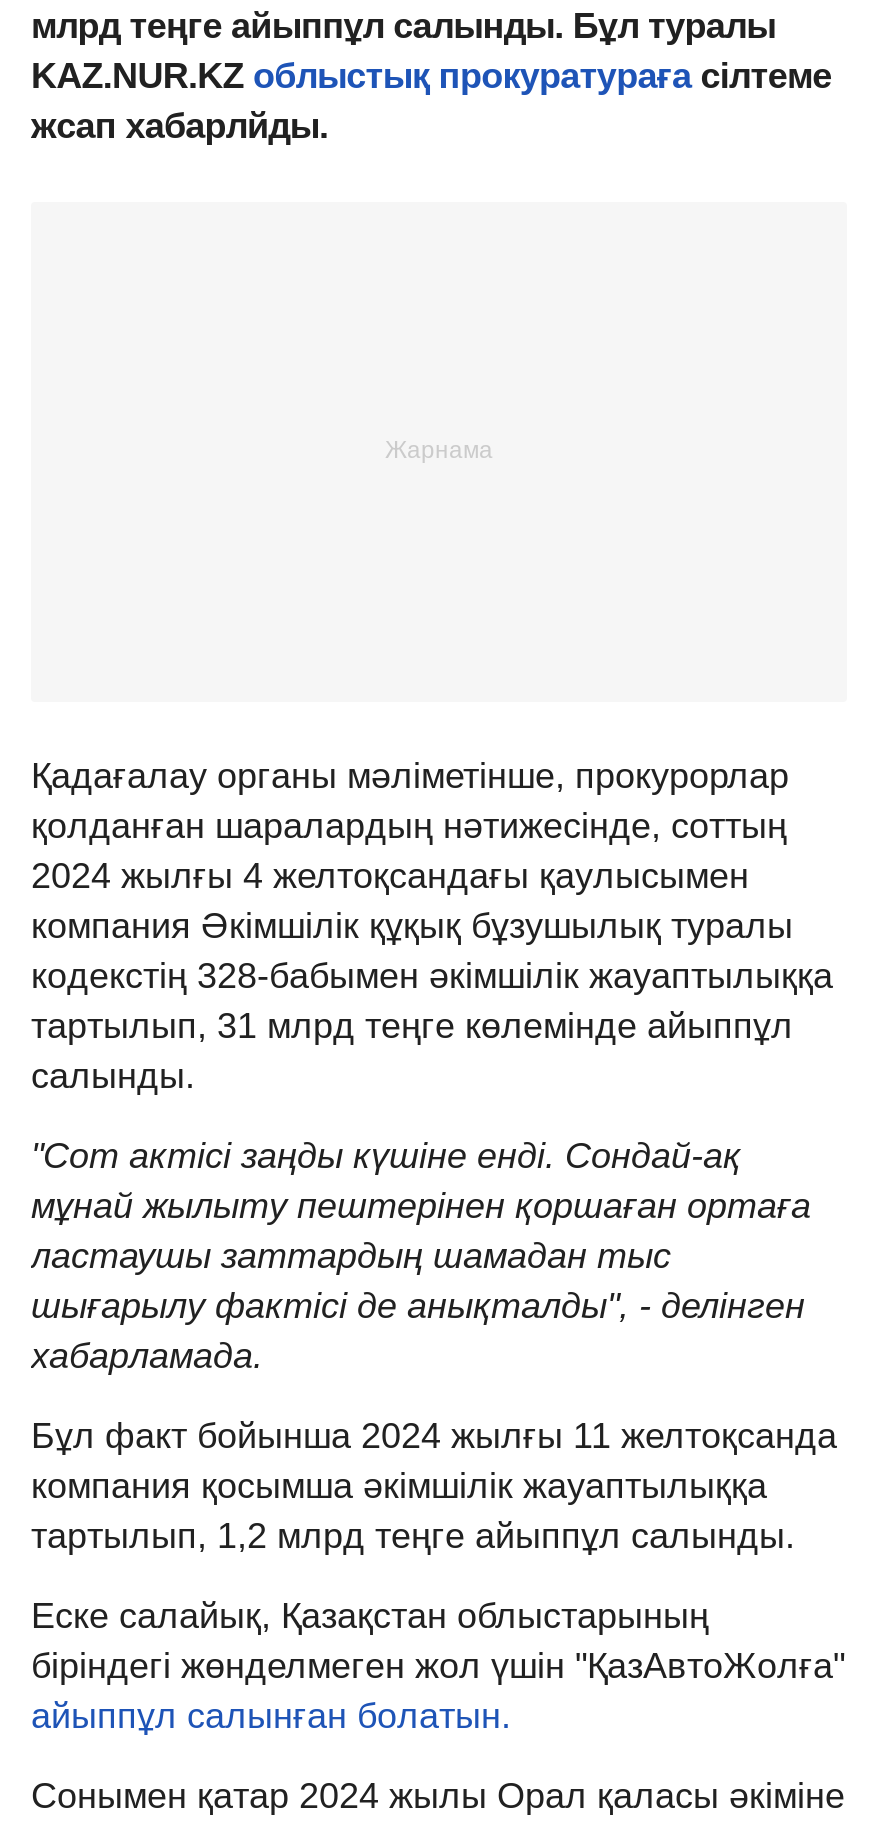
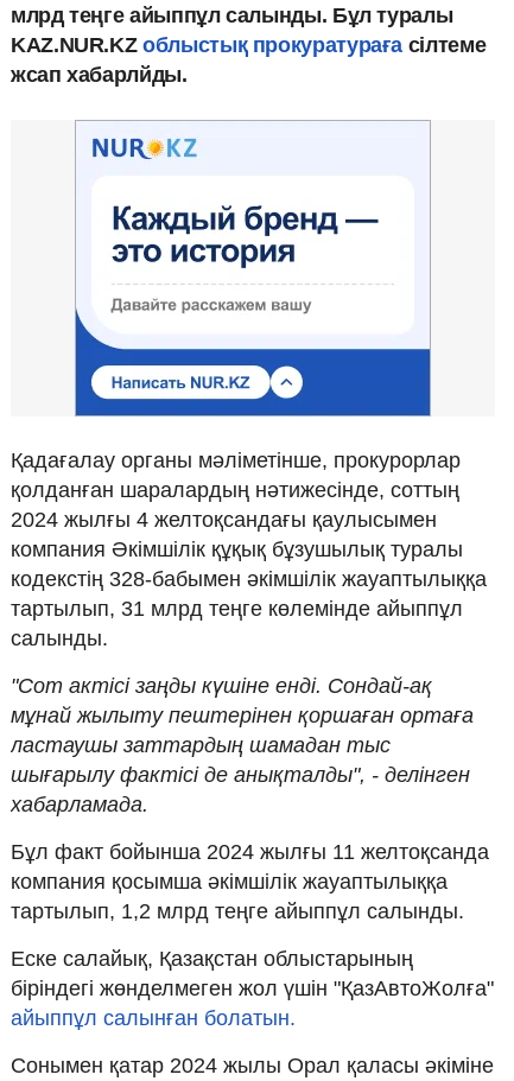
+ [image]
